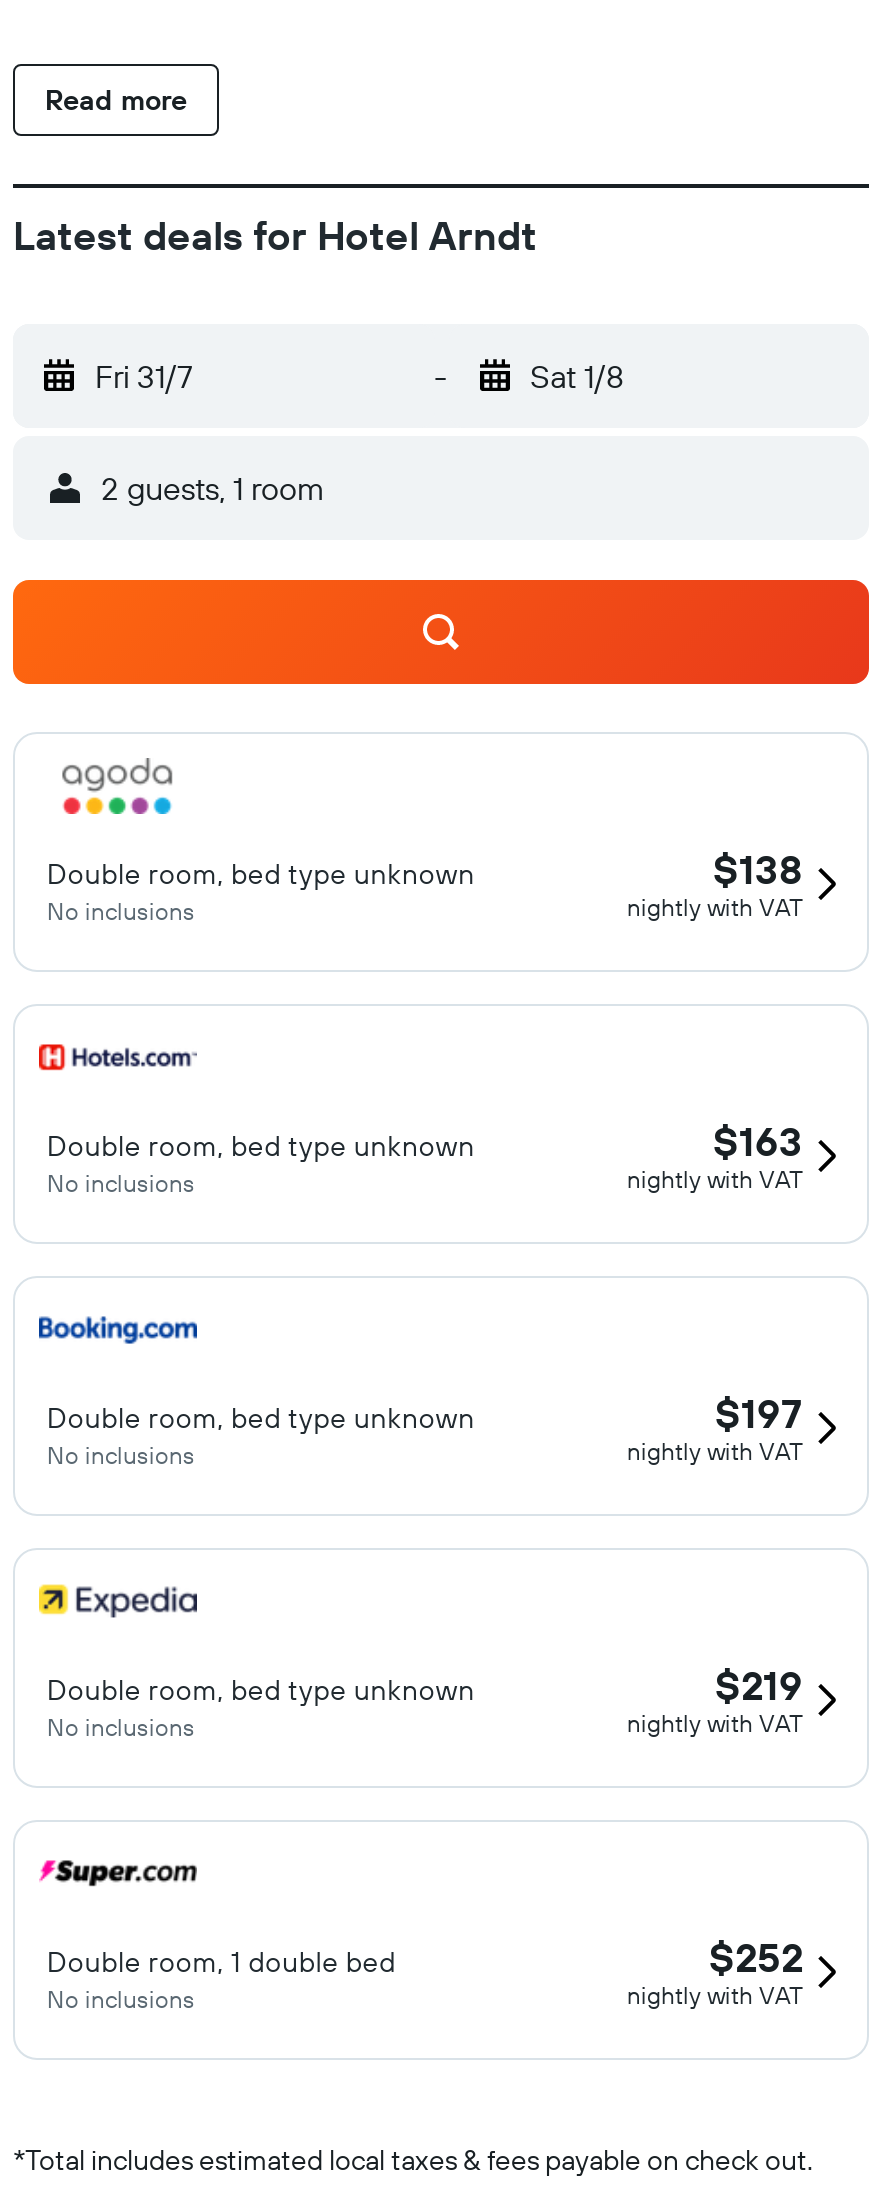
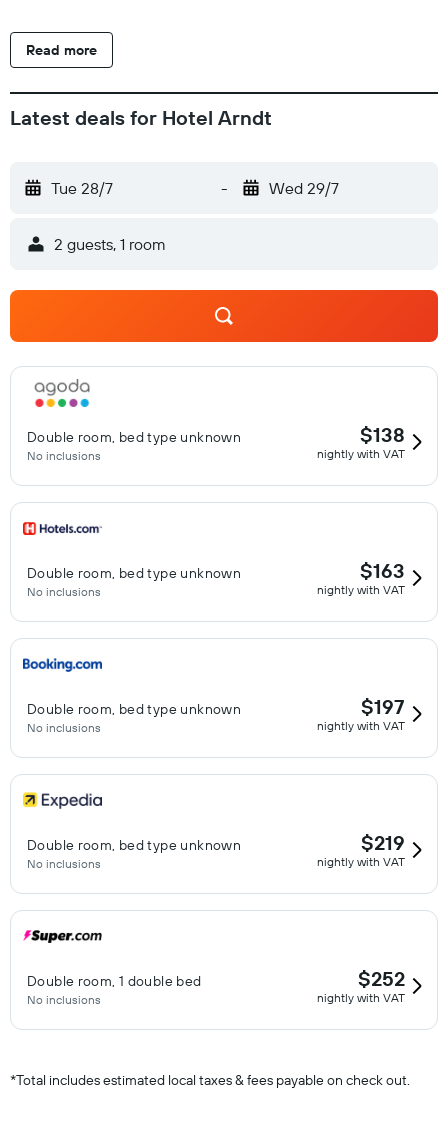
- Fri 31/7
+ Tue 28/7

- Sat 1/8
+ Wed 29/7
